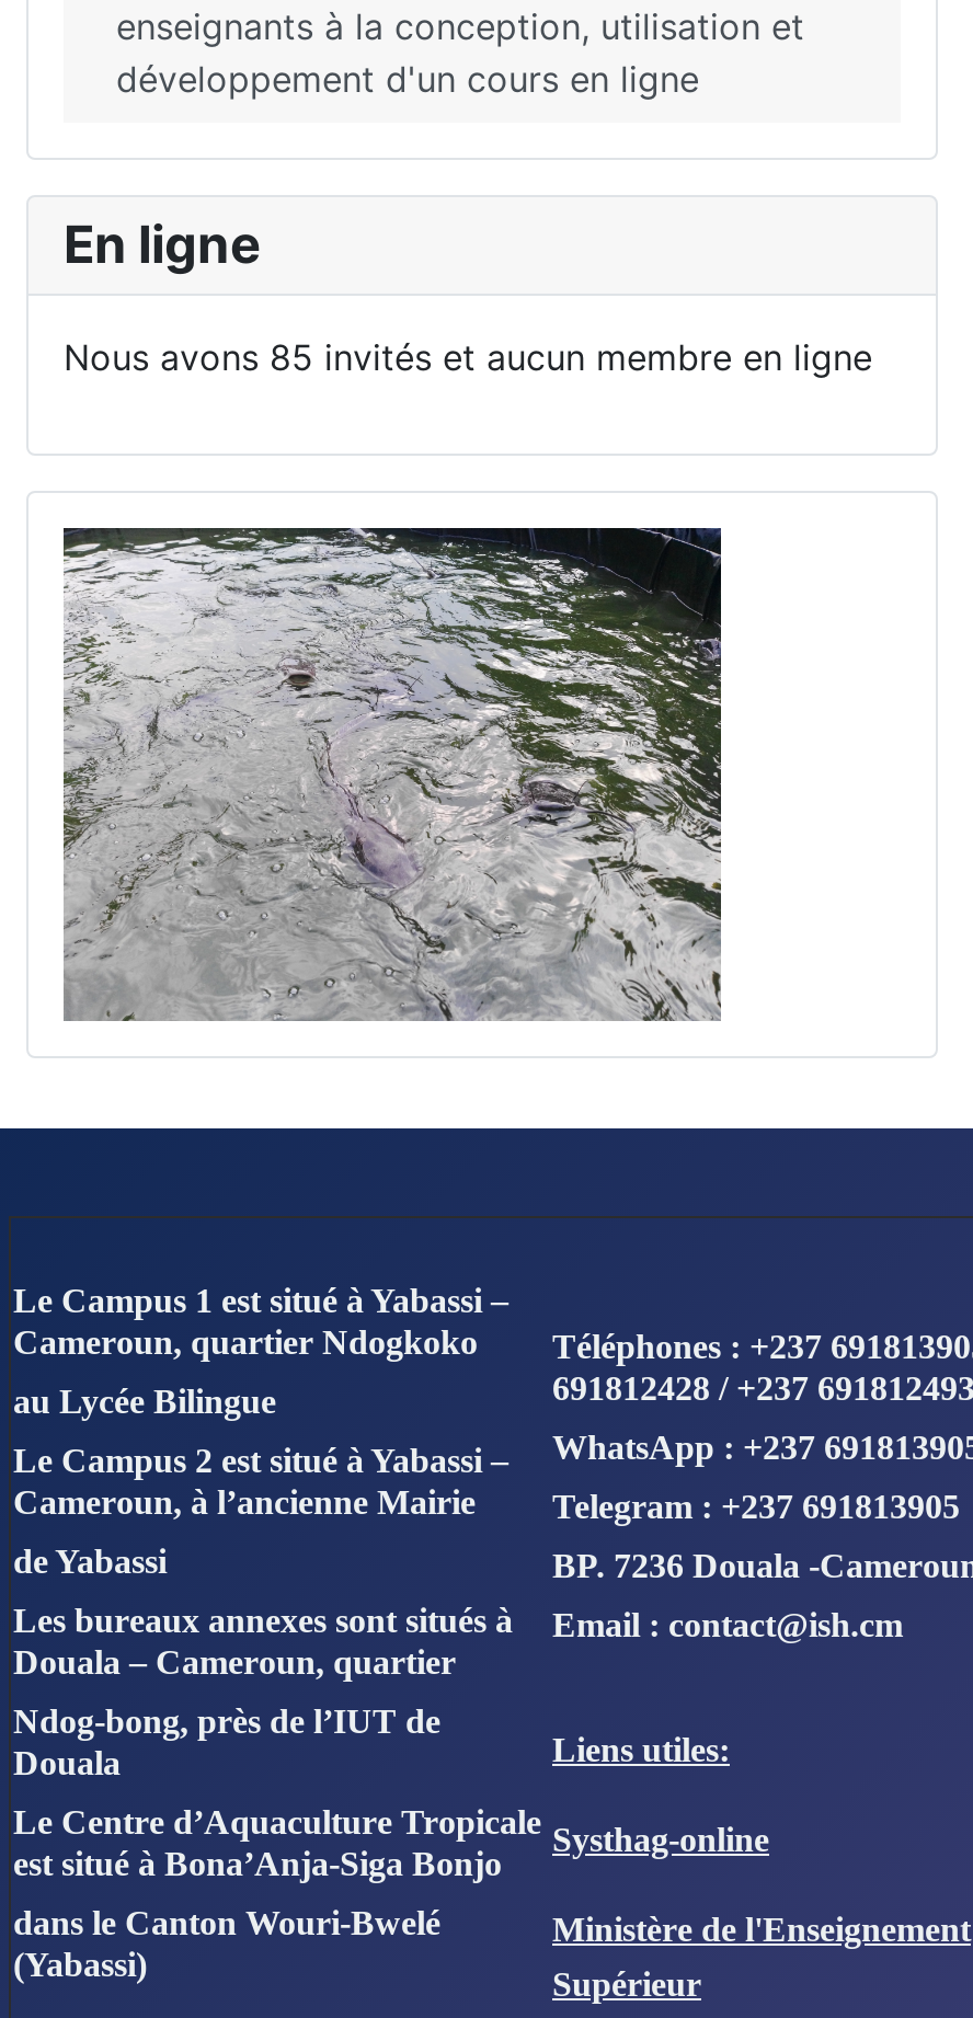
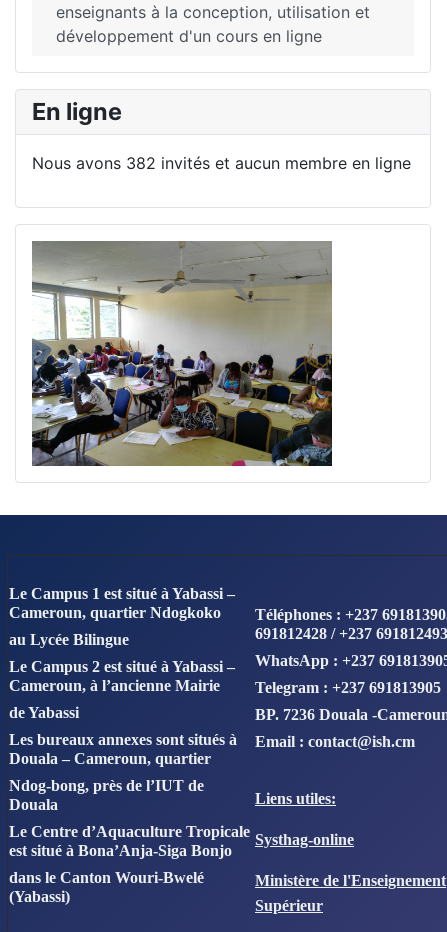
- Nous avons 85 invités et aucun membre en ligne
+ Nous avons 382 invités et aucun membre en ligne

- [image]
+ [image]
